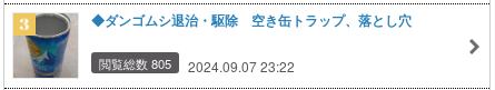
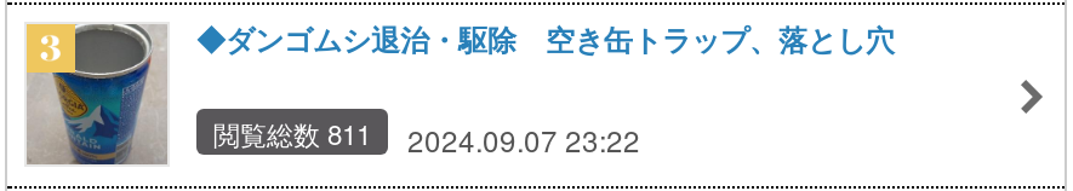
- 閲覧総数 805 2024.09.07 23:22
+ 閲覧総数 811 2024.09.07 23:22
